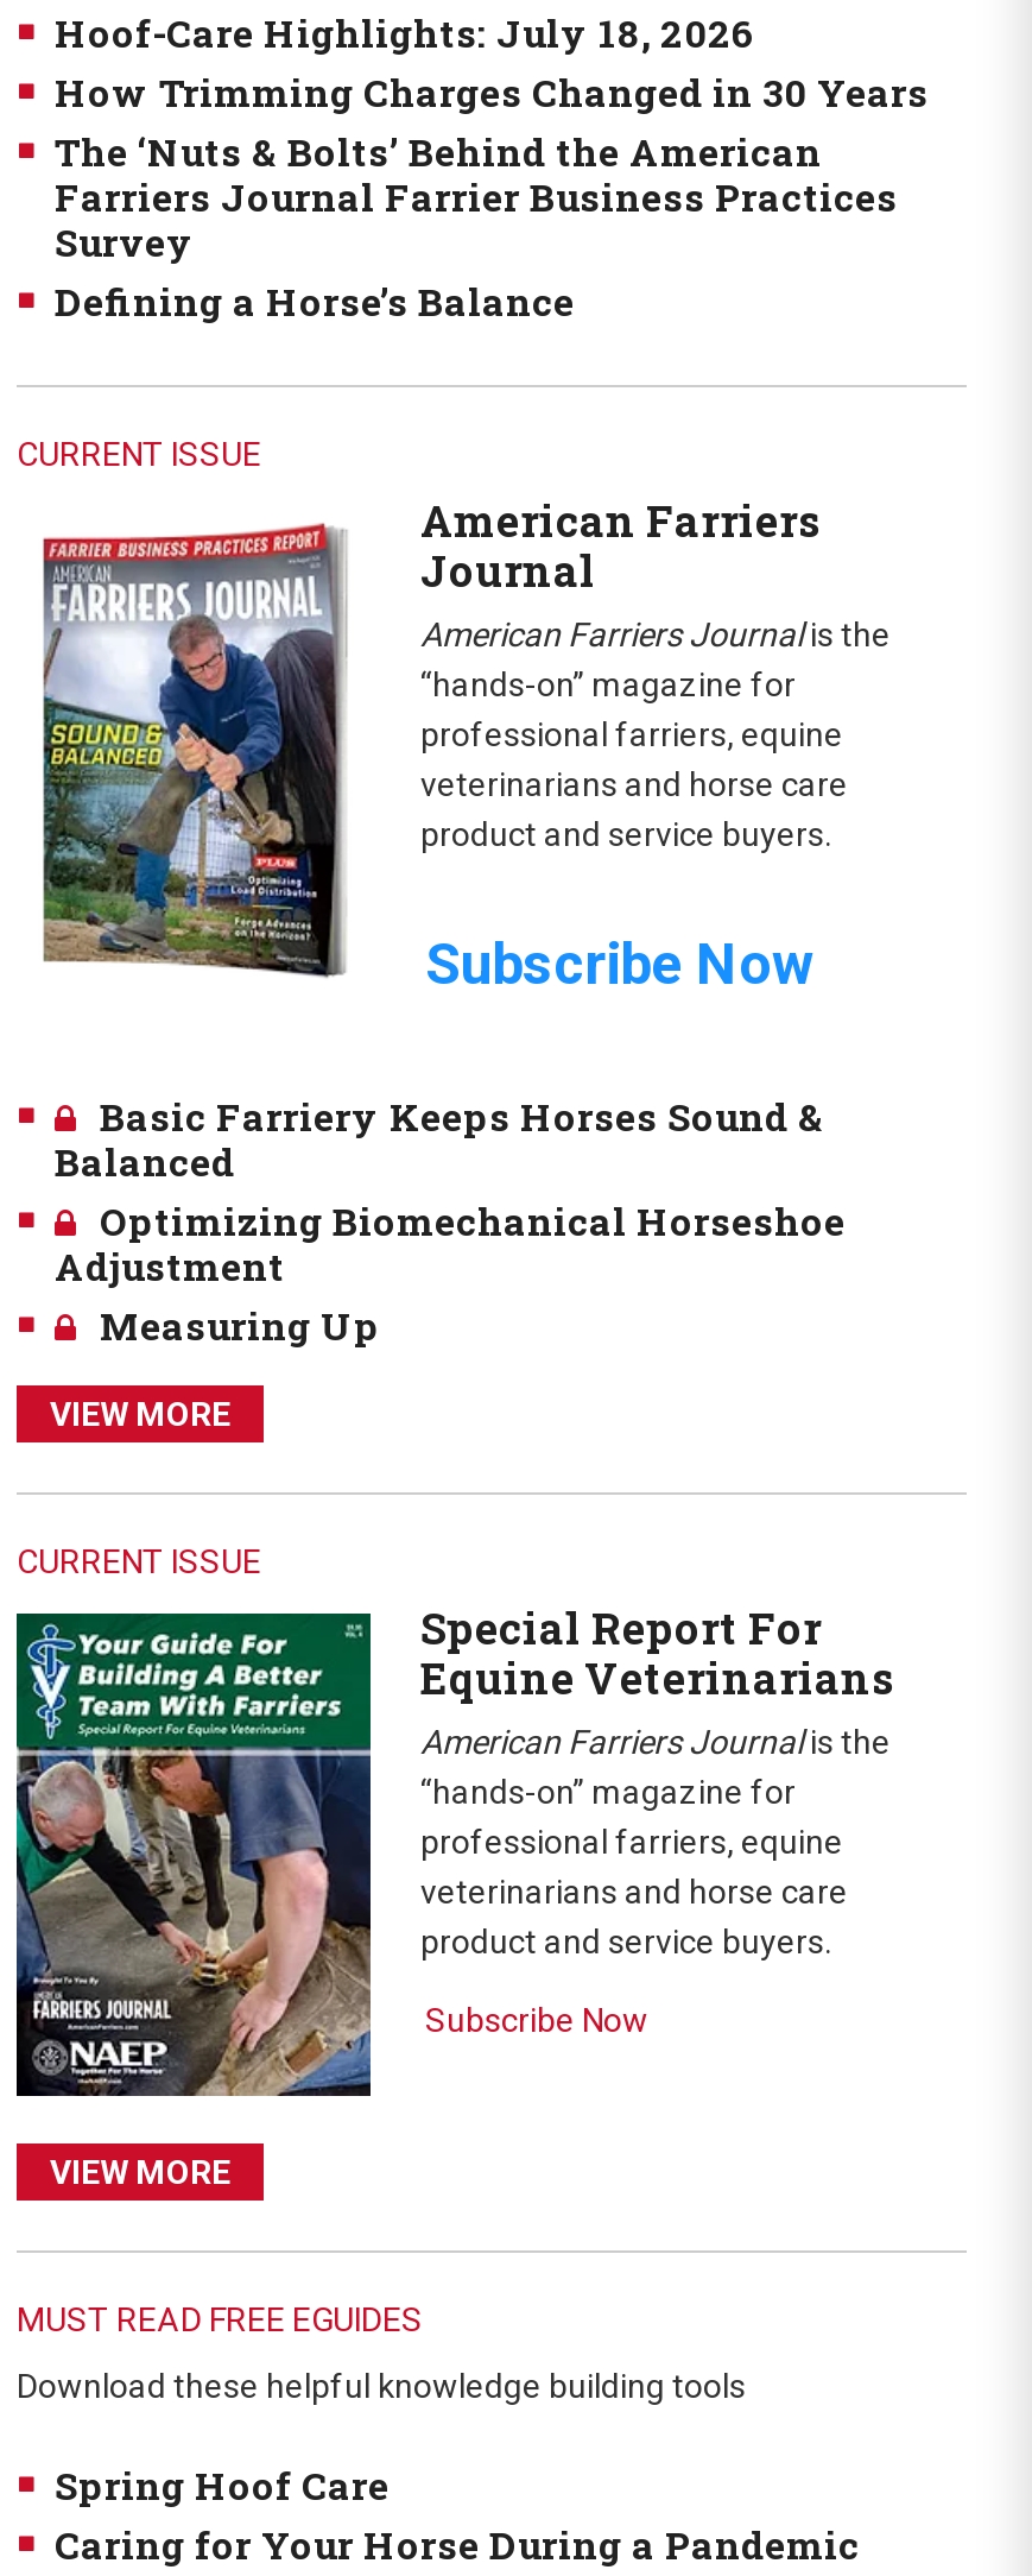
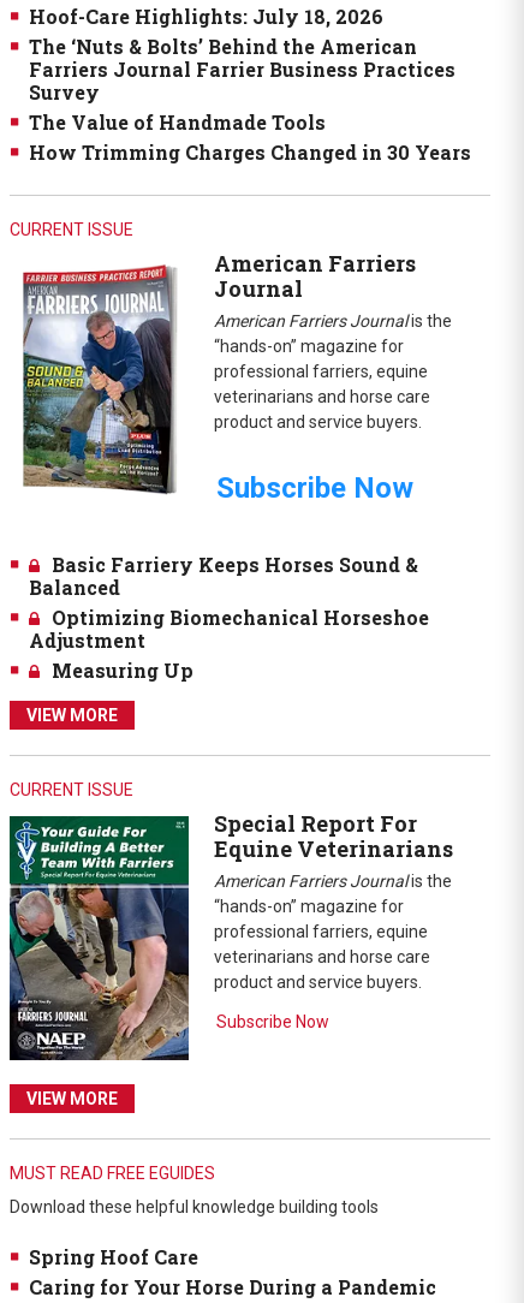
moved down: How Trimming Charges Changed in 30 Years

moved up: The ‘Nuts & Bolts’ Behind the American | Farriers Journal Farrier Business Practices | Survey

- Defining a Horse’s Balance
+ The Value of Handmade Tools
